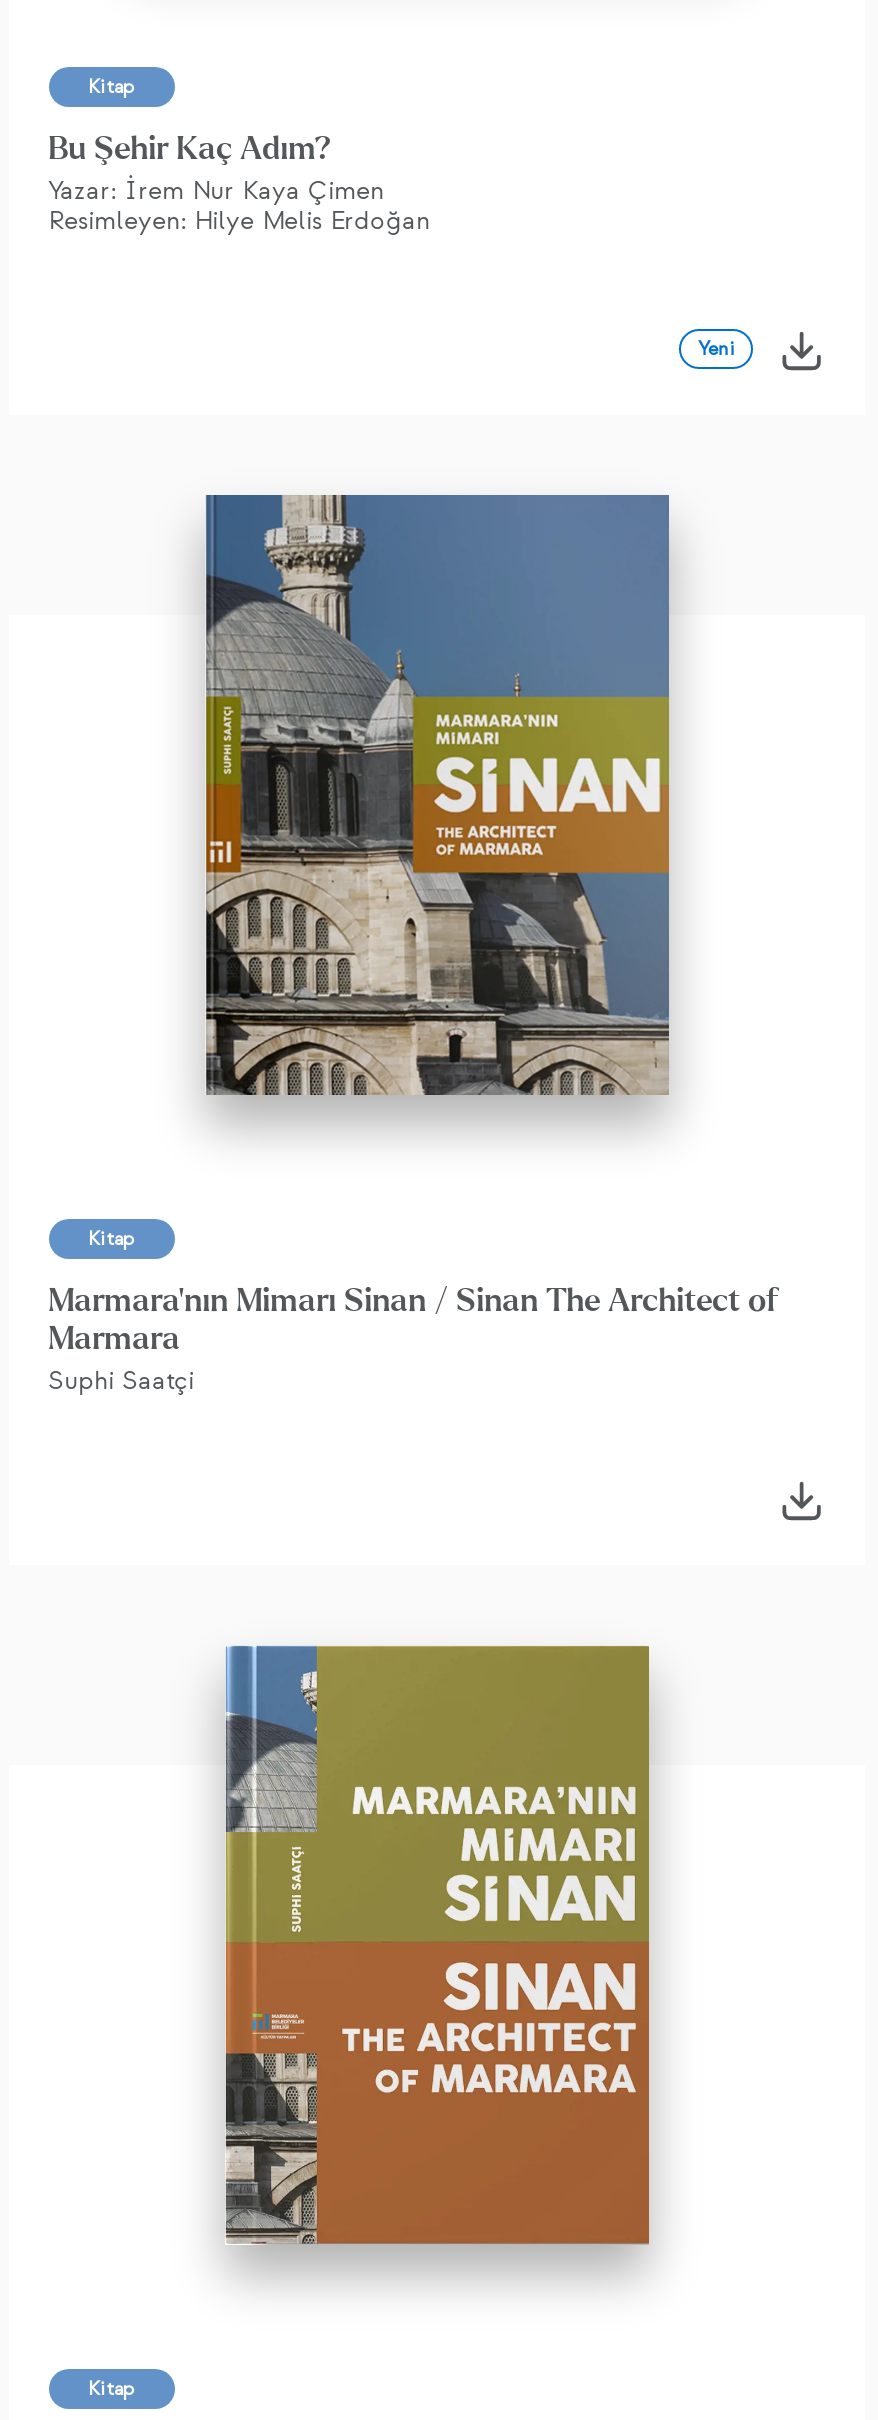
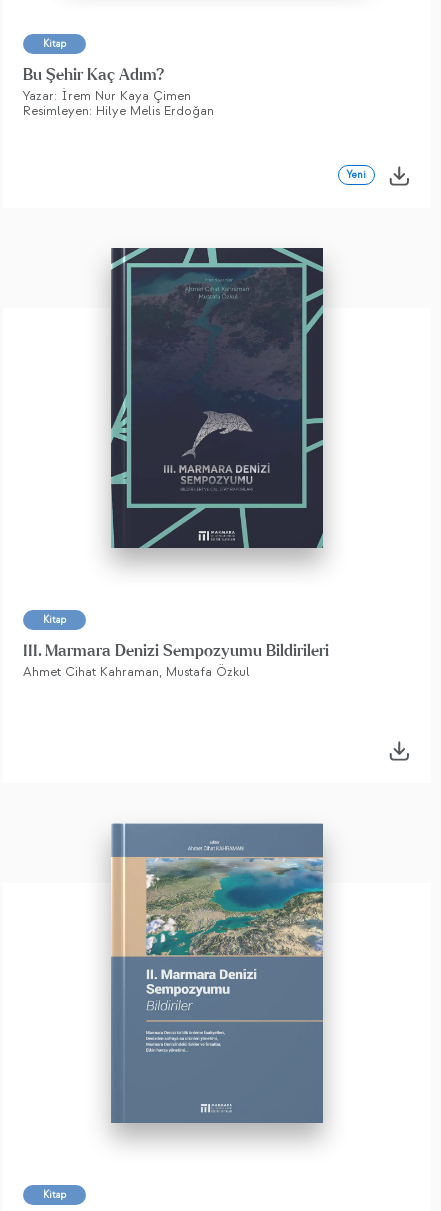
- [image]
+ [image]

- Marmara'nın Mimarı Sinan / Sinan The Architect of
- Marmara
- Suphi Saatçi
+ III. Marmara Denizi Sempozyumu Bildirileri
+ Ahmet Cihat Kahraman, Mustafa Özkul

- [image]
+ [image]
